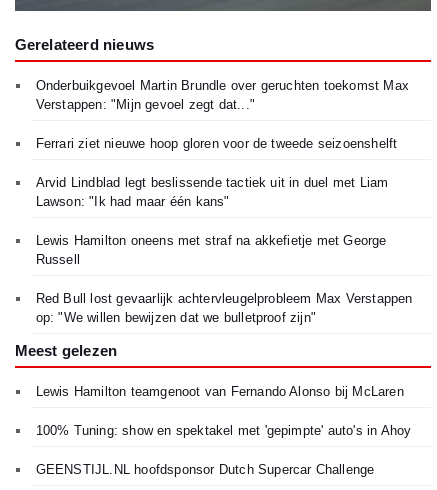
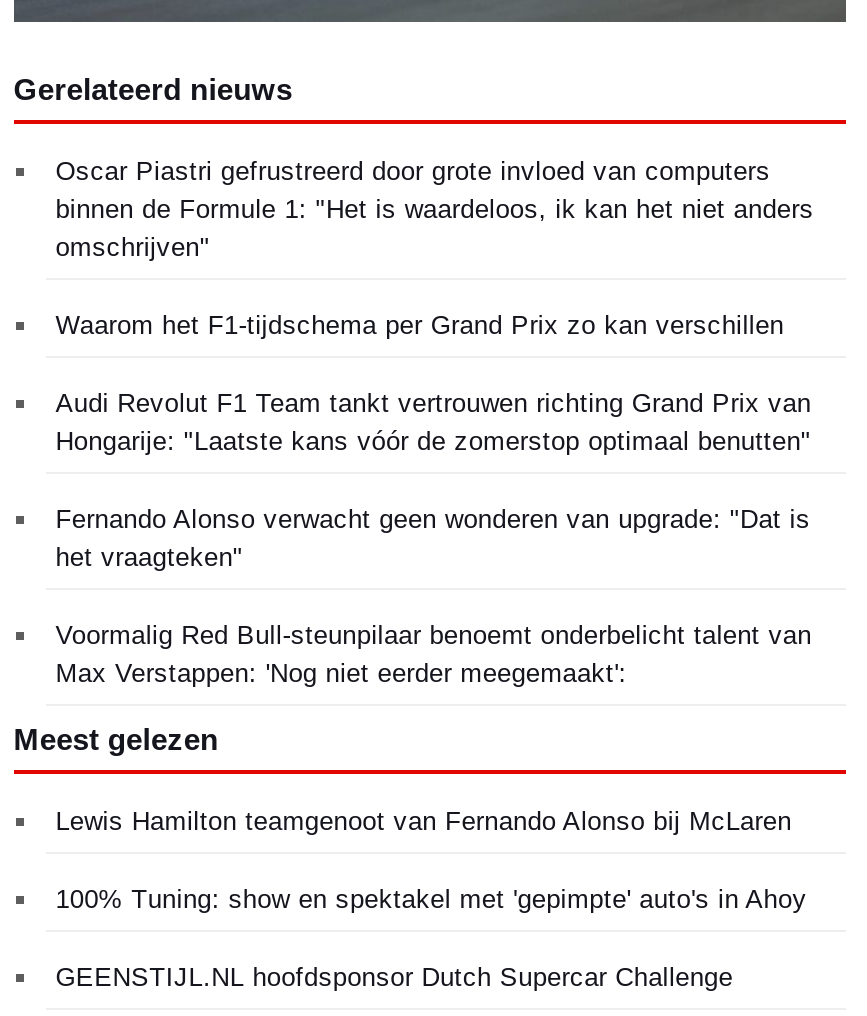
- Onderbuikgevoel Martin Brundle over geruchten toekomst Max
- Verstappen: "Mijn gevoel zegt dat..."
+ Oscar Piastri gefrustreerd door grote invloed van computers
+ binnen de Formule 1: "Het is waardeloos, ik kan het niet anders
+ omschrijven"

- Ferrari ziet nieuwe hoop gloren voor de tweede seizoenshelft
+ Waarom het F1-tijdschema per Grand Prix zo kan verschillen

- Arvid Lindblad legt beslissende tactiek uit in duel met Liam
- Lawson: "Ik had maar één kans"
+ Audi Revolut F1 Team tankt vertrouwen richting Grand Prix van
+ Hongarije: "Laatste kans vóór de zomerstop optimaal benutten"

- Lewis Hamilton oneens met straf na akkefietje met George
- Russell
+ Fernando Alonso verwacht geen wonderen van upgrade: "Dat is
+ het vraagteken"

- Red Bull lost gevaarlijk achtervleugelprobleem Max Verstappen
- op: "We willen bewijzen dat we bulletproof zijn"
+ Voormalig Red Bull-steunpilaar benoemt onderbelicht talent van
+ Max Verstappen: 'Nog niet eerder meegemaakt':
